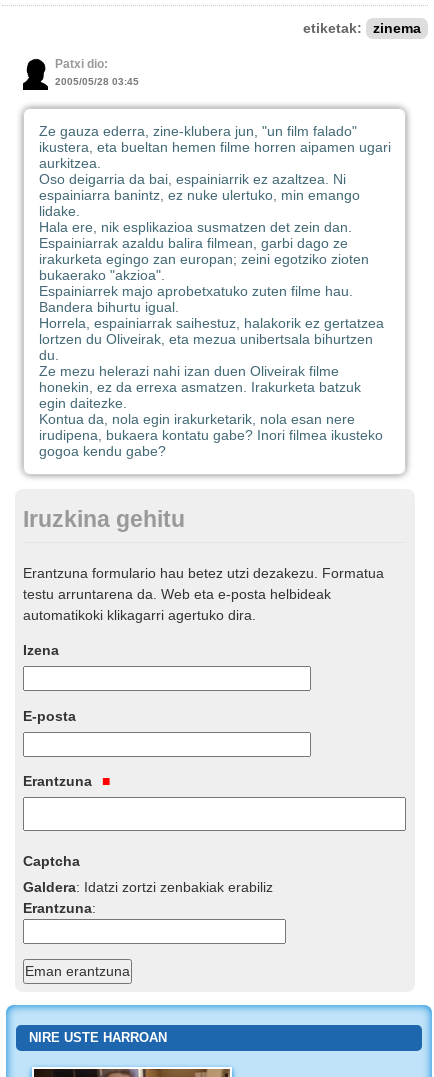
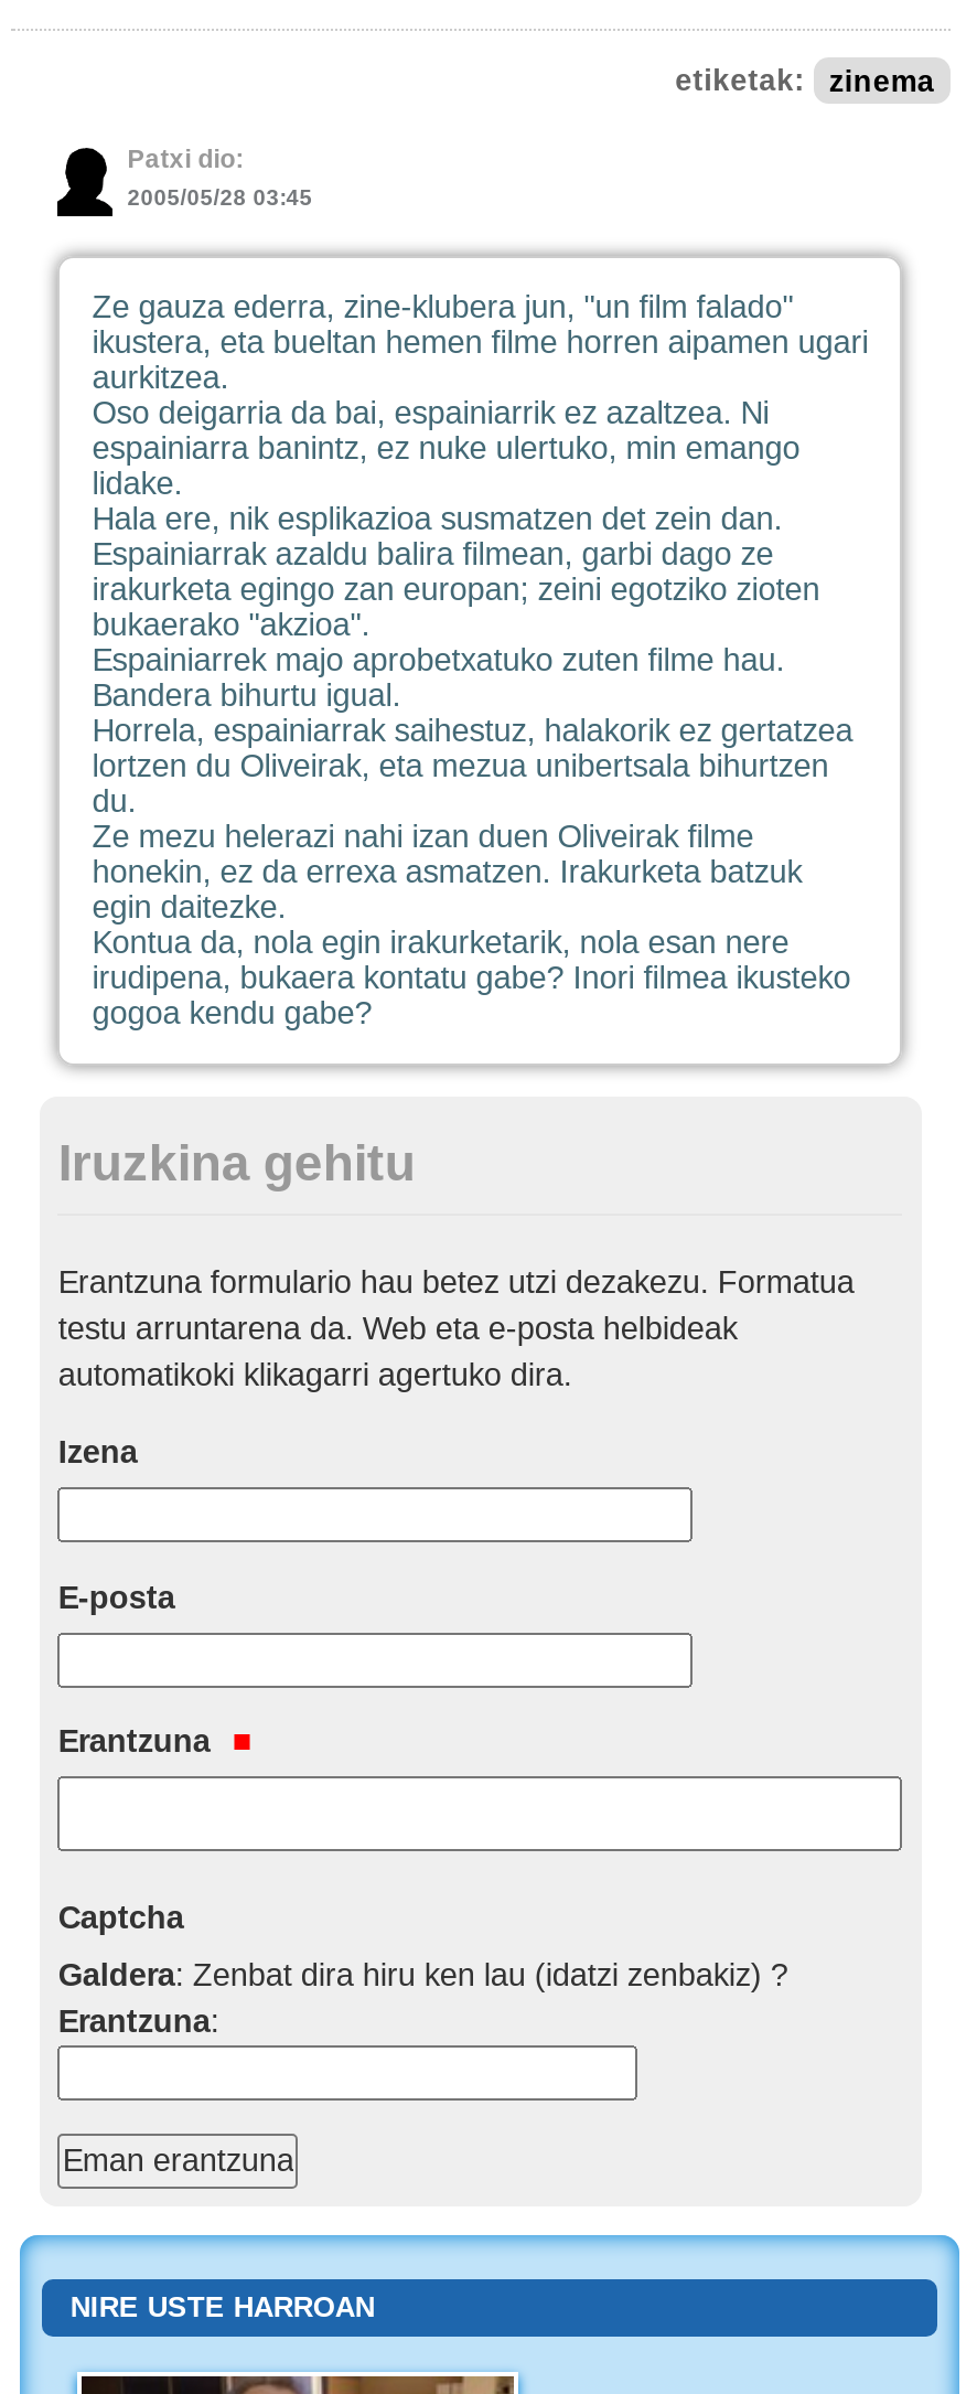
- Galdera: Idatzi zortzi zenbakiak erabiliz
+ Galdera: Zenbat dira hiru ken lau (idatzi zenbakiz) ?
